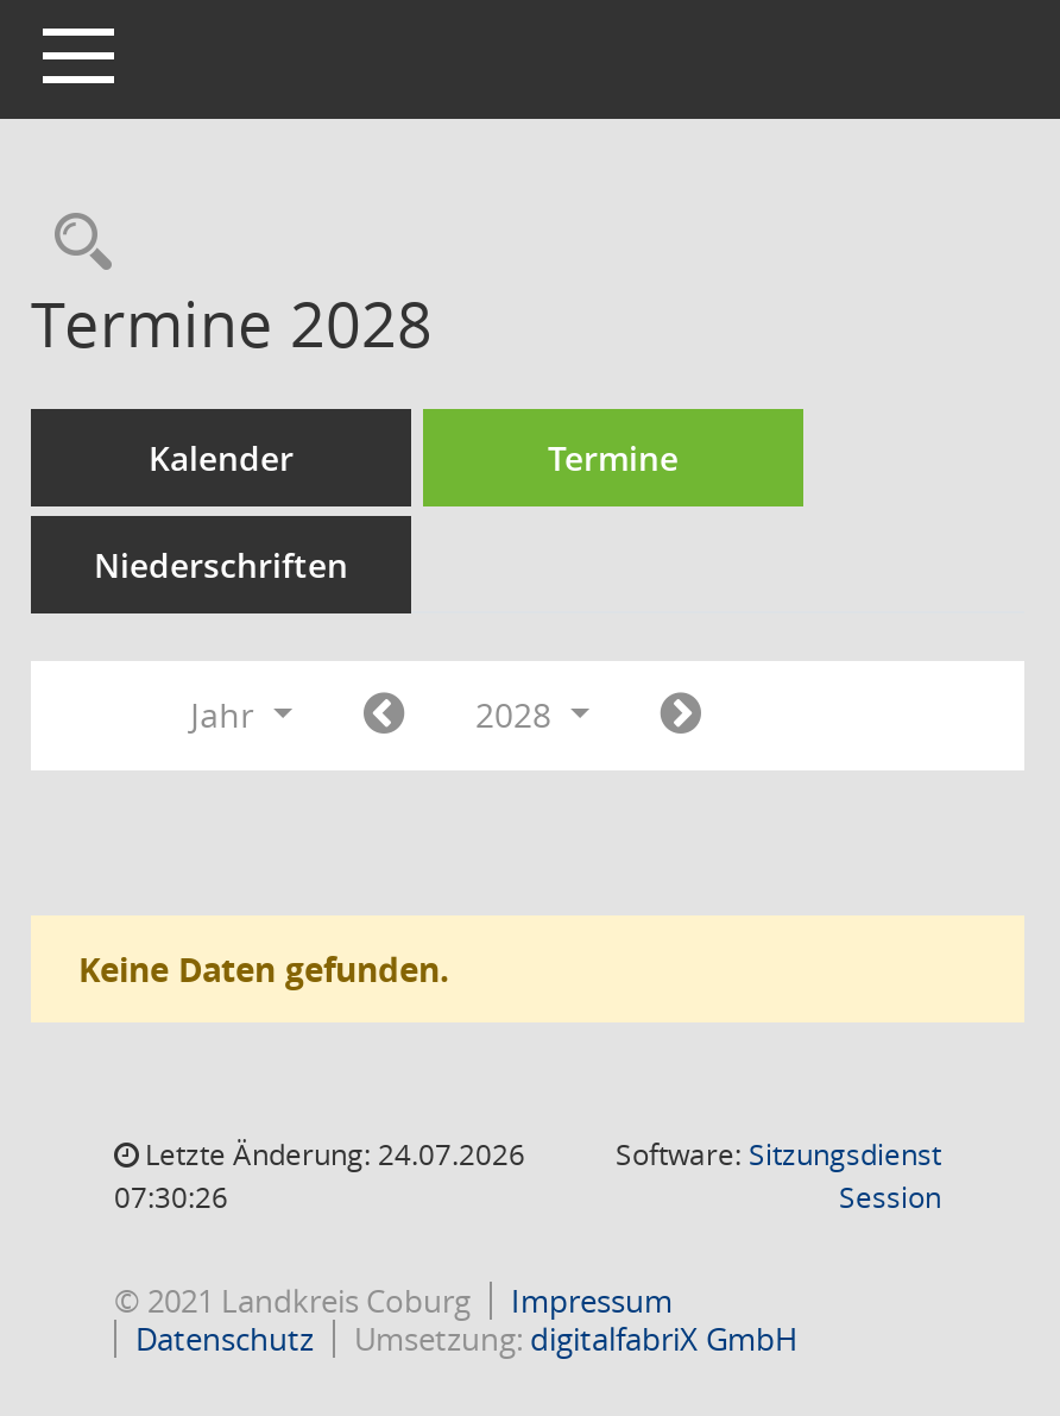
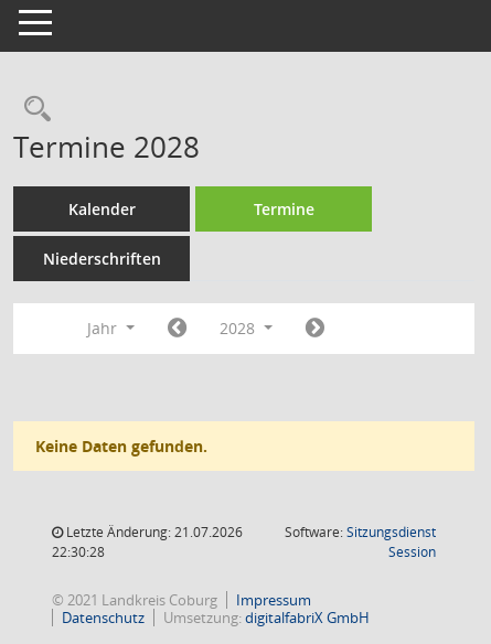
- Letzte Änderung: 24.07.2026
+ Letzte Änderung: 21.07.2026

- 07:30:26
+ 22:30:28
